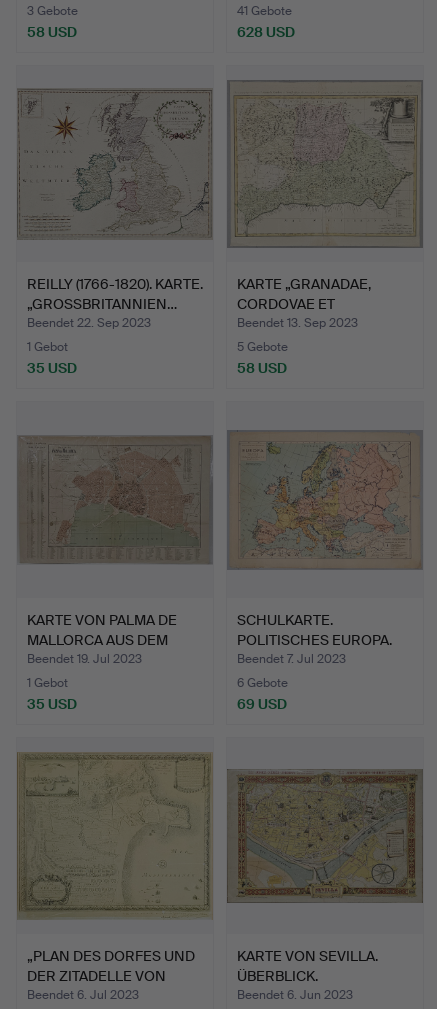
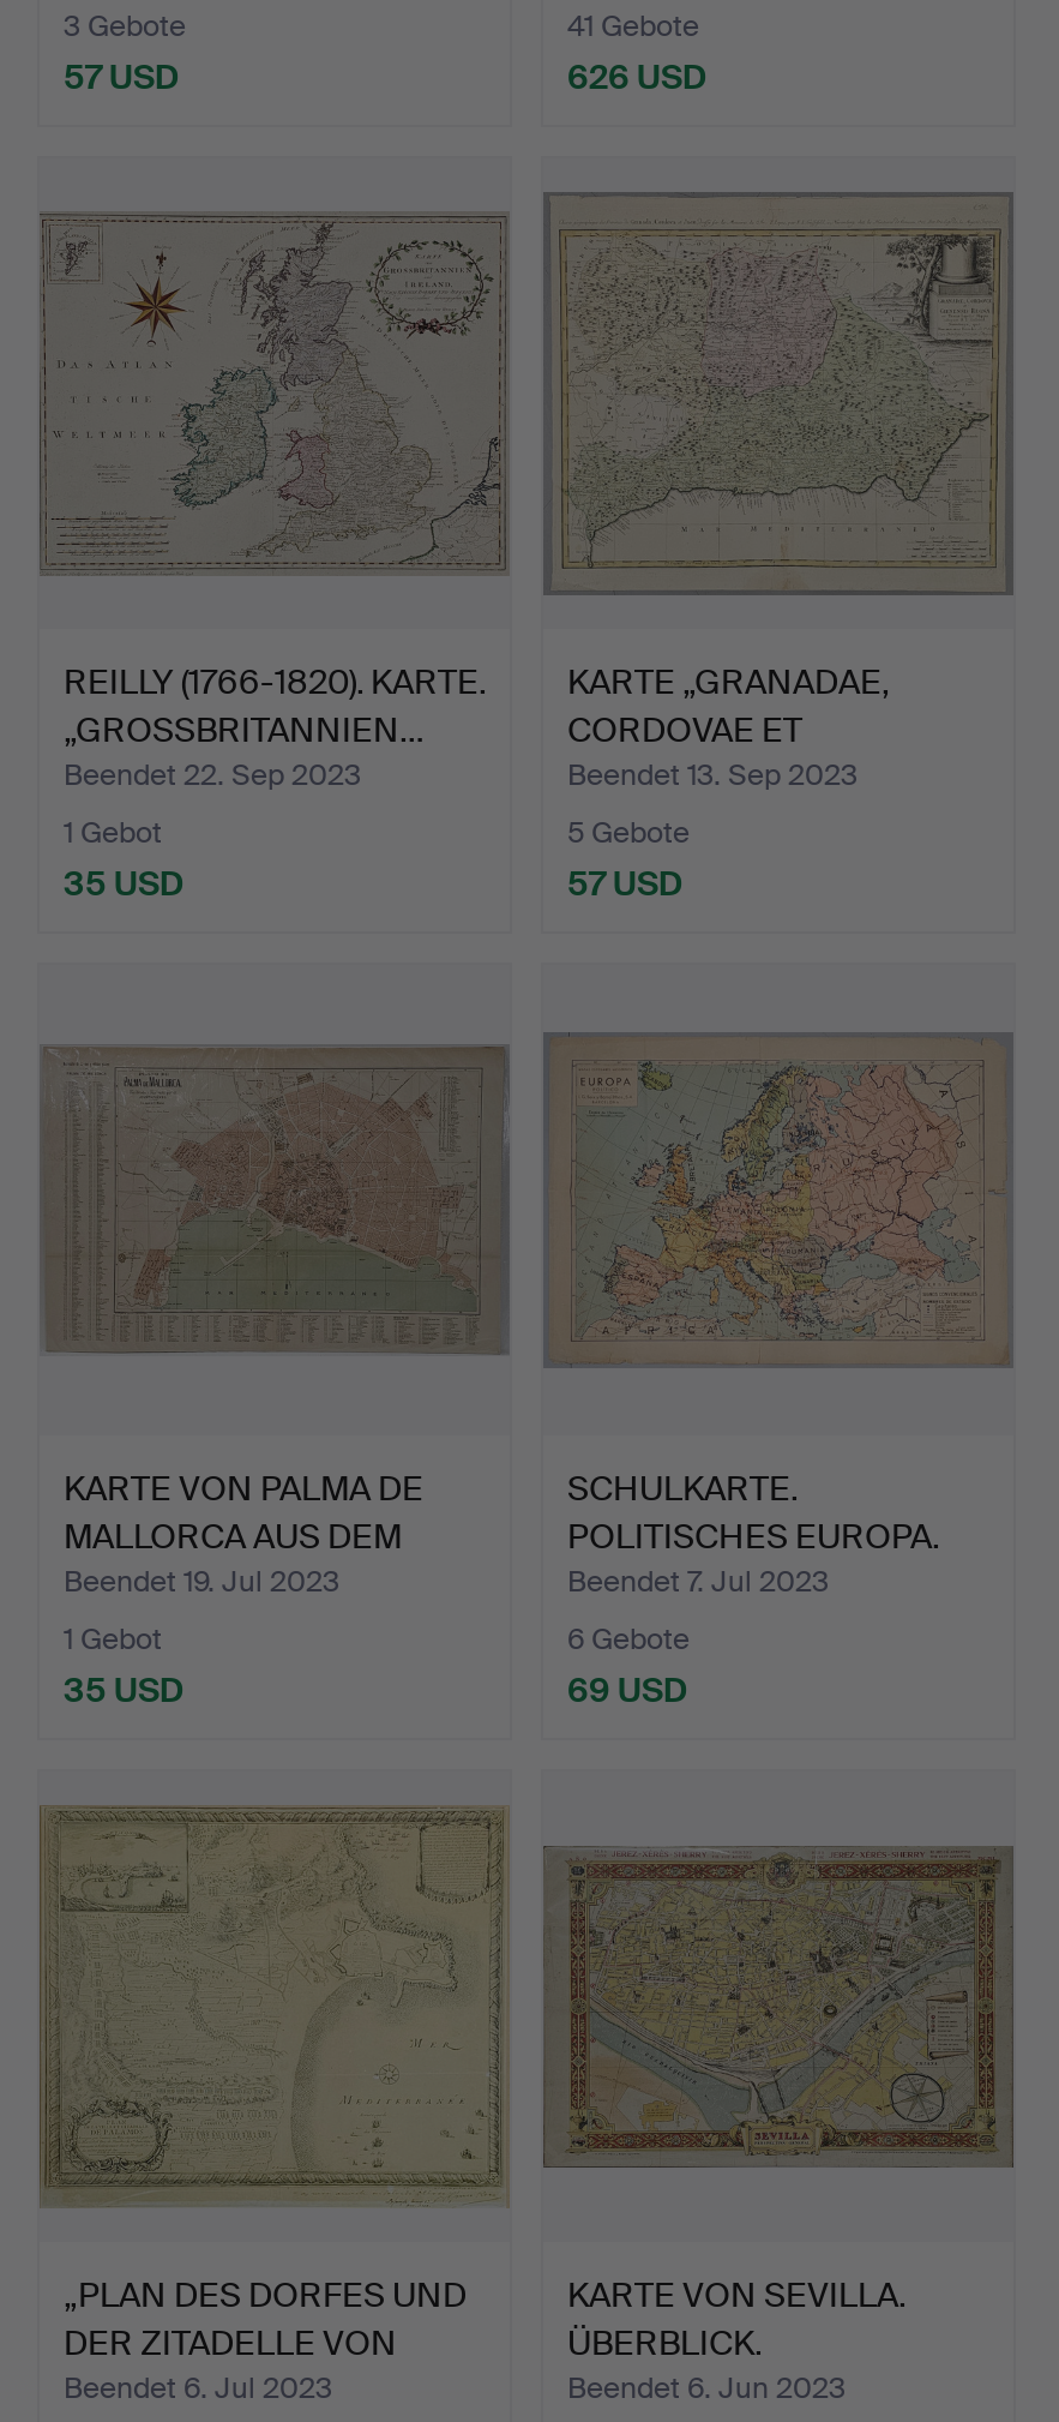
- 58 USD
+ 57 USD

- 628 USD
+ 626 USD

- 58 USD
+ 57 USD
